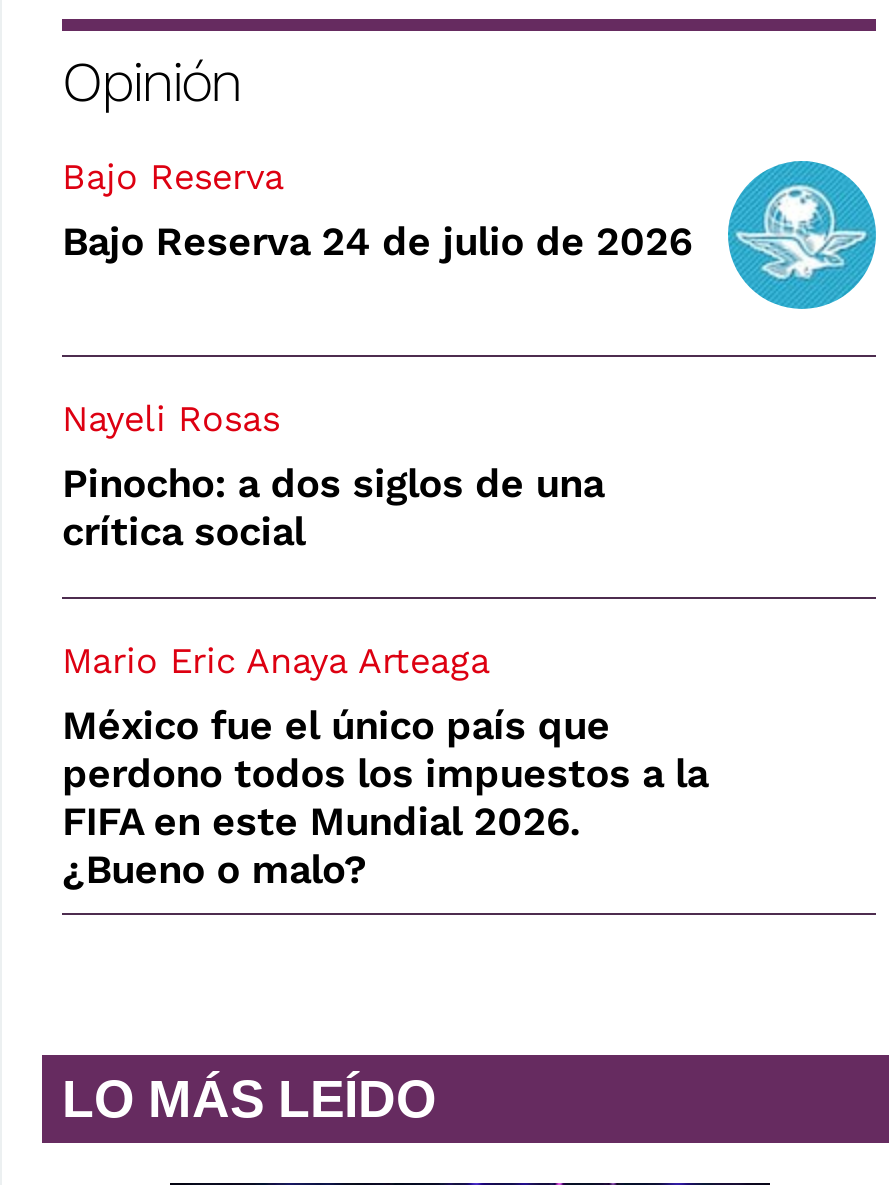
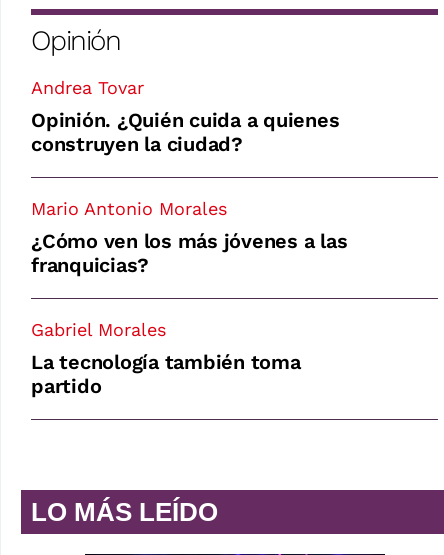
- Bajo Reserva
- Bajo Reserva 24 de julio de 2026
+ Andrea Tovar
+ Opinión. ¿Quién cuida a quienes
+ construyen la ciudad?

- [image]

- Nayeli Rosas
- Pinocho: a dos siglos de una
- crítica social
+ Mario Antonio Morales
+ ¿Cómo ven los más jóvenes a las
+ franquicias?

- Mario Eric Anaya Arteaga
- México fue el único país que
- perdono todos los impuestos a la
- FIFA en este Mundial 2026.
- ¿Bueno o malo?
+ Gabriel Morales
+ La tecnología también toma
+ partido
